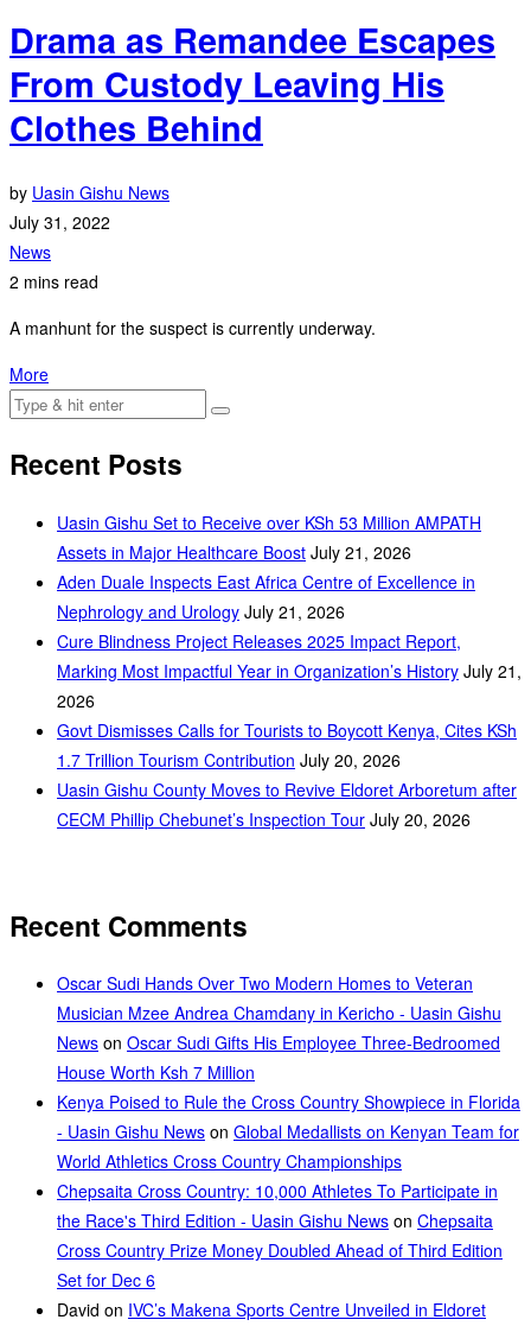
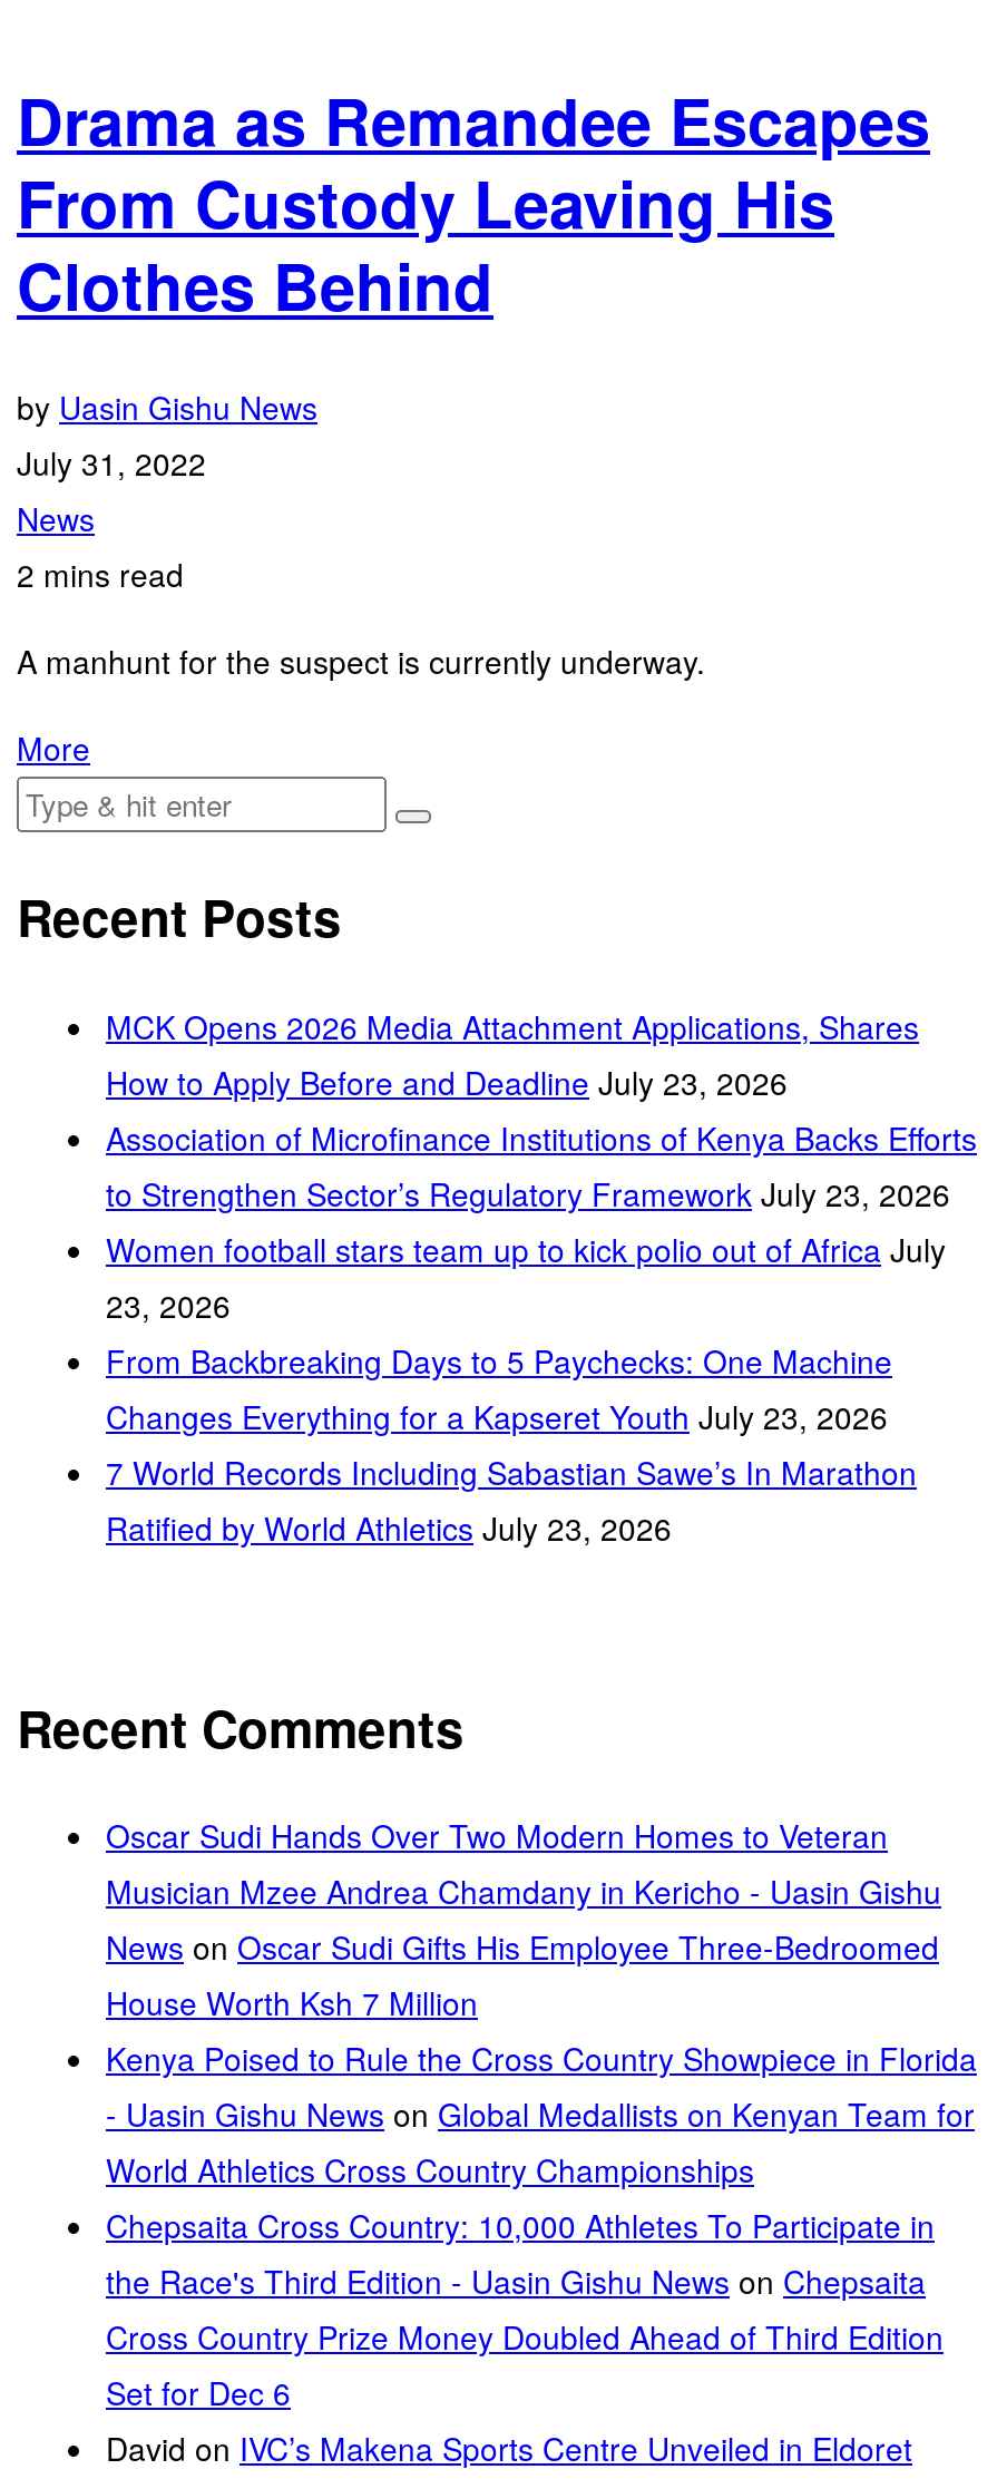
- Uasin Gishu Set to Receive over KSh 53 Million AMPATH
- Assets in Major Healthcare Boost July 21, 2026
- Aden Duale Inspects East Africa Centre of Excellence in
- Nephrology and Urology July 21, 2026
- Cure Blindness Project Releases 2025 Impact Report,
- Marking Most Impactful Year in Organization’s History July 21,
- 2026
- Govt Dismisses Calls for Tourists to Boycott Kenya, Cites KSh
- 1.7 Trillion Tourism Contribution July 20, 2026
- Uasin Gishu County Moves to Revive Eldoret Arboretum after
- CECM Phillip Chebunet’s Inspection Tour July 20, 2026
+ MCK Opens 2026 Media Attachment Applications, Shares
+ How to Apply Before and Deadline July 23, 2026
+ Association of Microfinance Institutions of Kenya Backs Efforts
+ to Strengthen Sector’s Regulatory Framework July 23, 2026
+ Women football stars team up to kick polio out of Africa July
+ 23, 2026
+ From Backbreaking Days to 5 Paychecks: One Machine
+ Changes Everything for a Kapseret Youth July 23, 2026
+ 7 World Records Including Sabastian Sawe’s In Marathon
+ Ratified by World Athletics July 23, 2026
